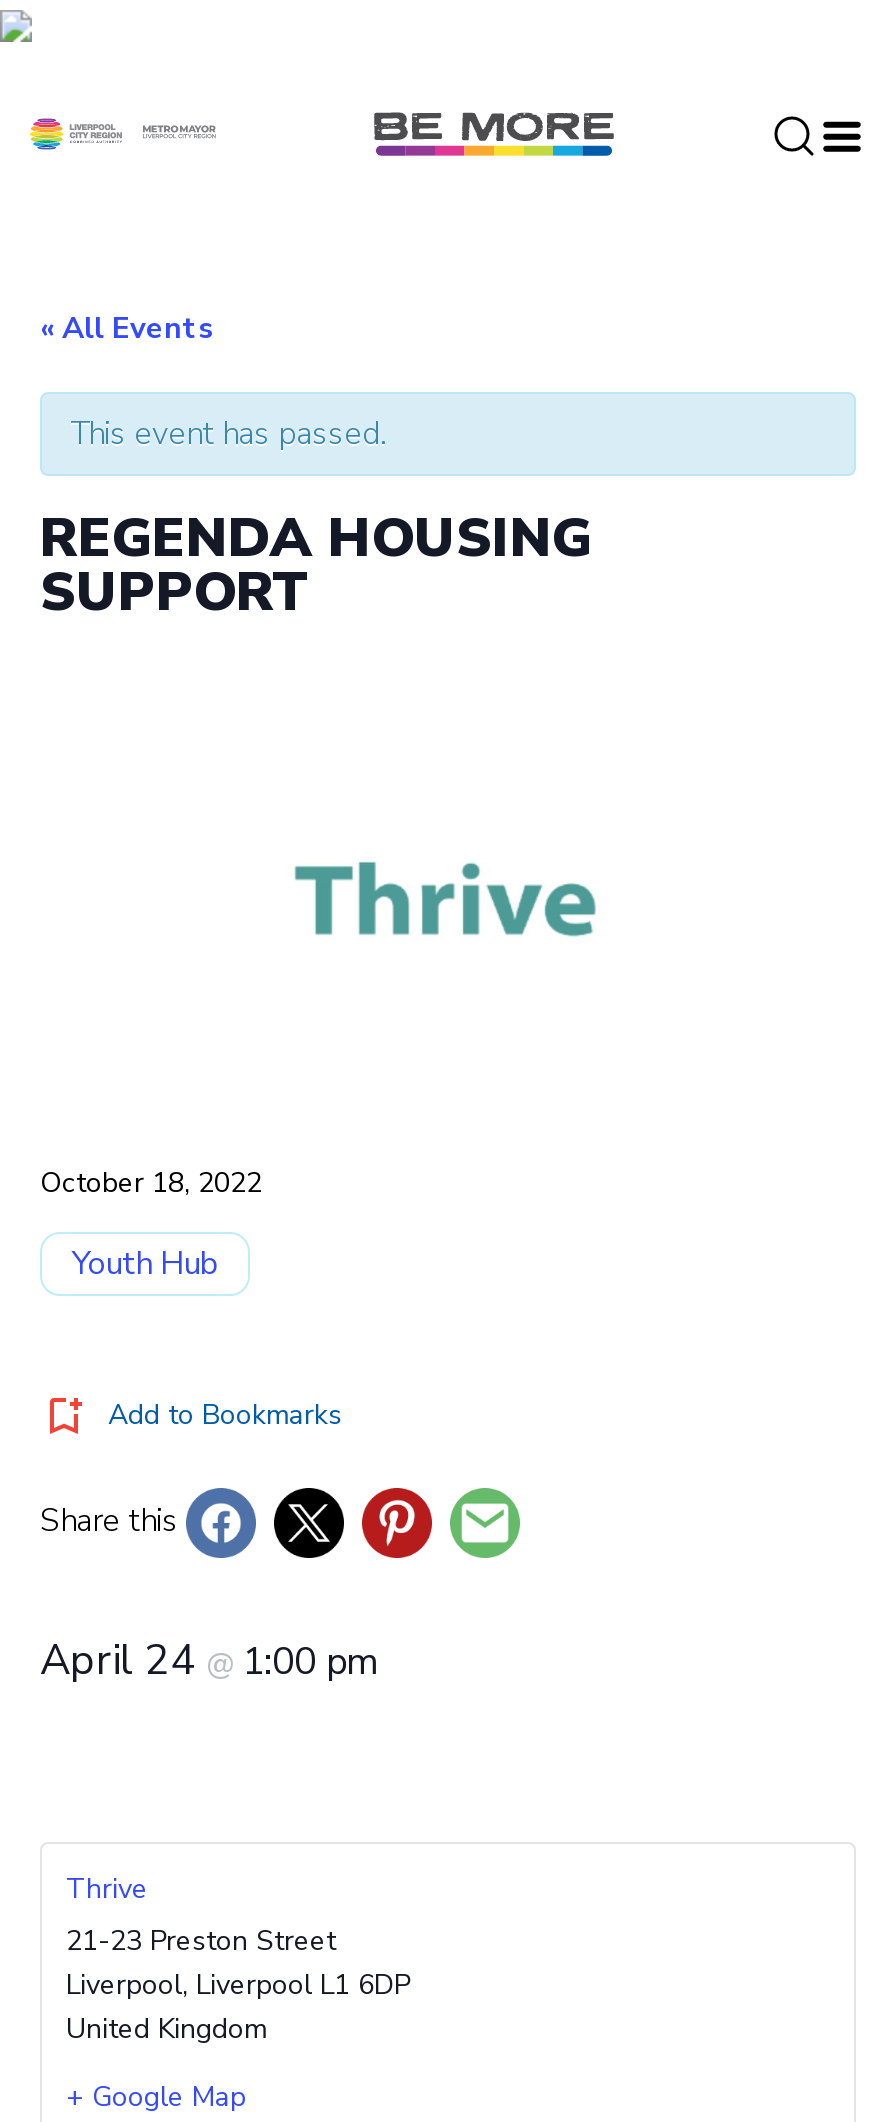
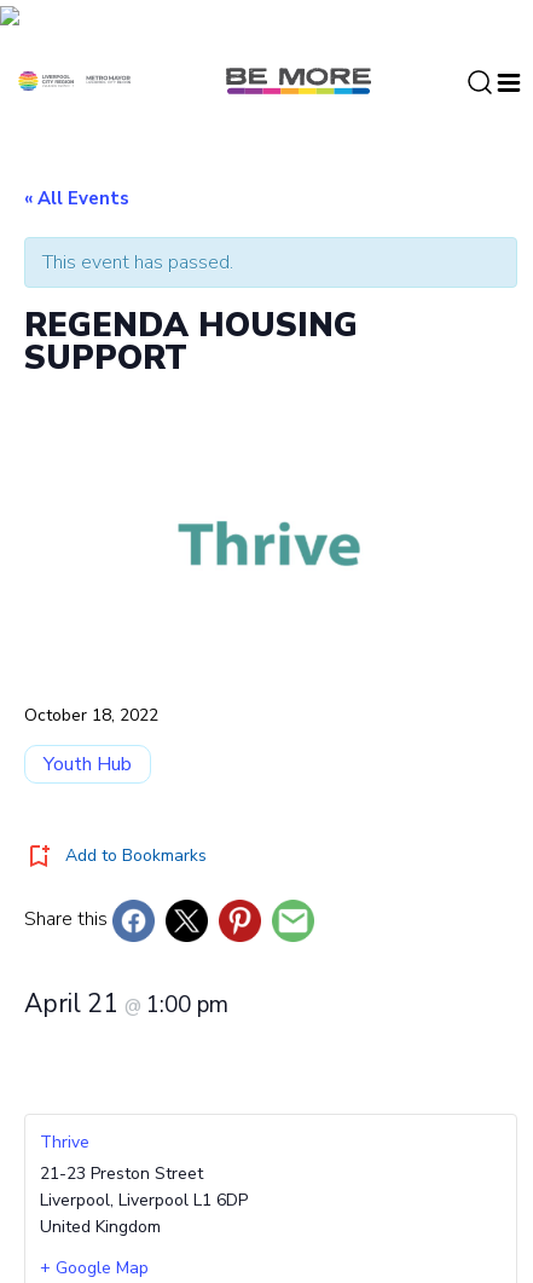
- April 24 @ 1:00 pm
+ April 21 @ 1:00 pm
